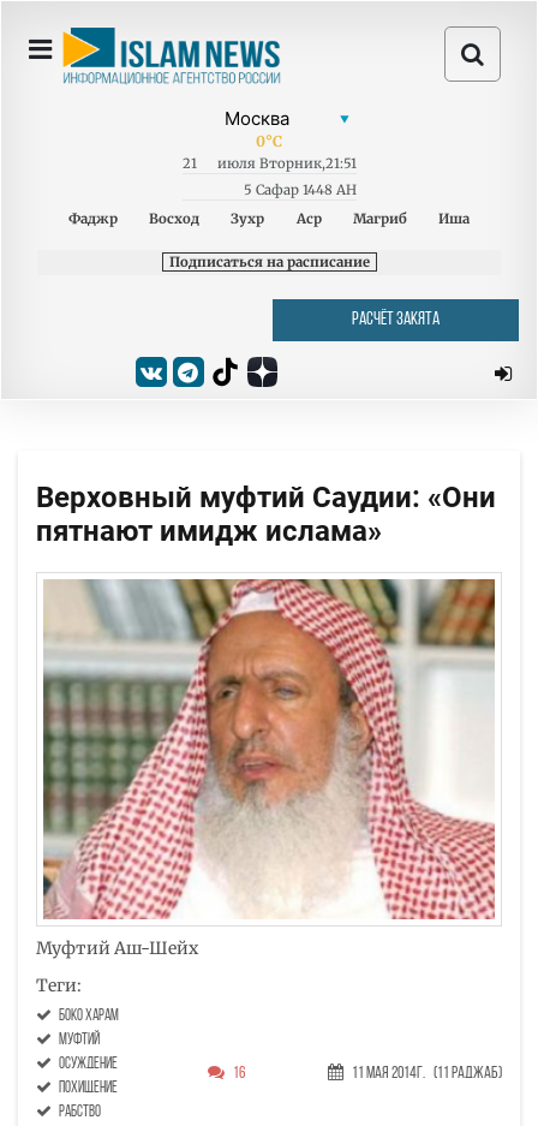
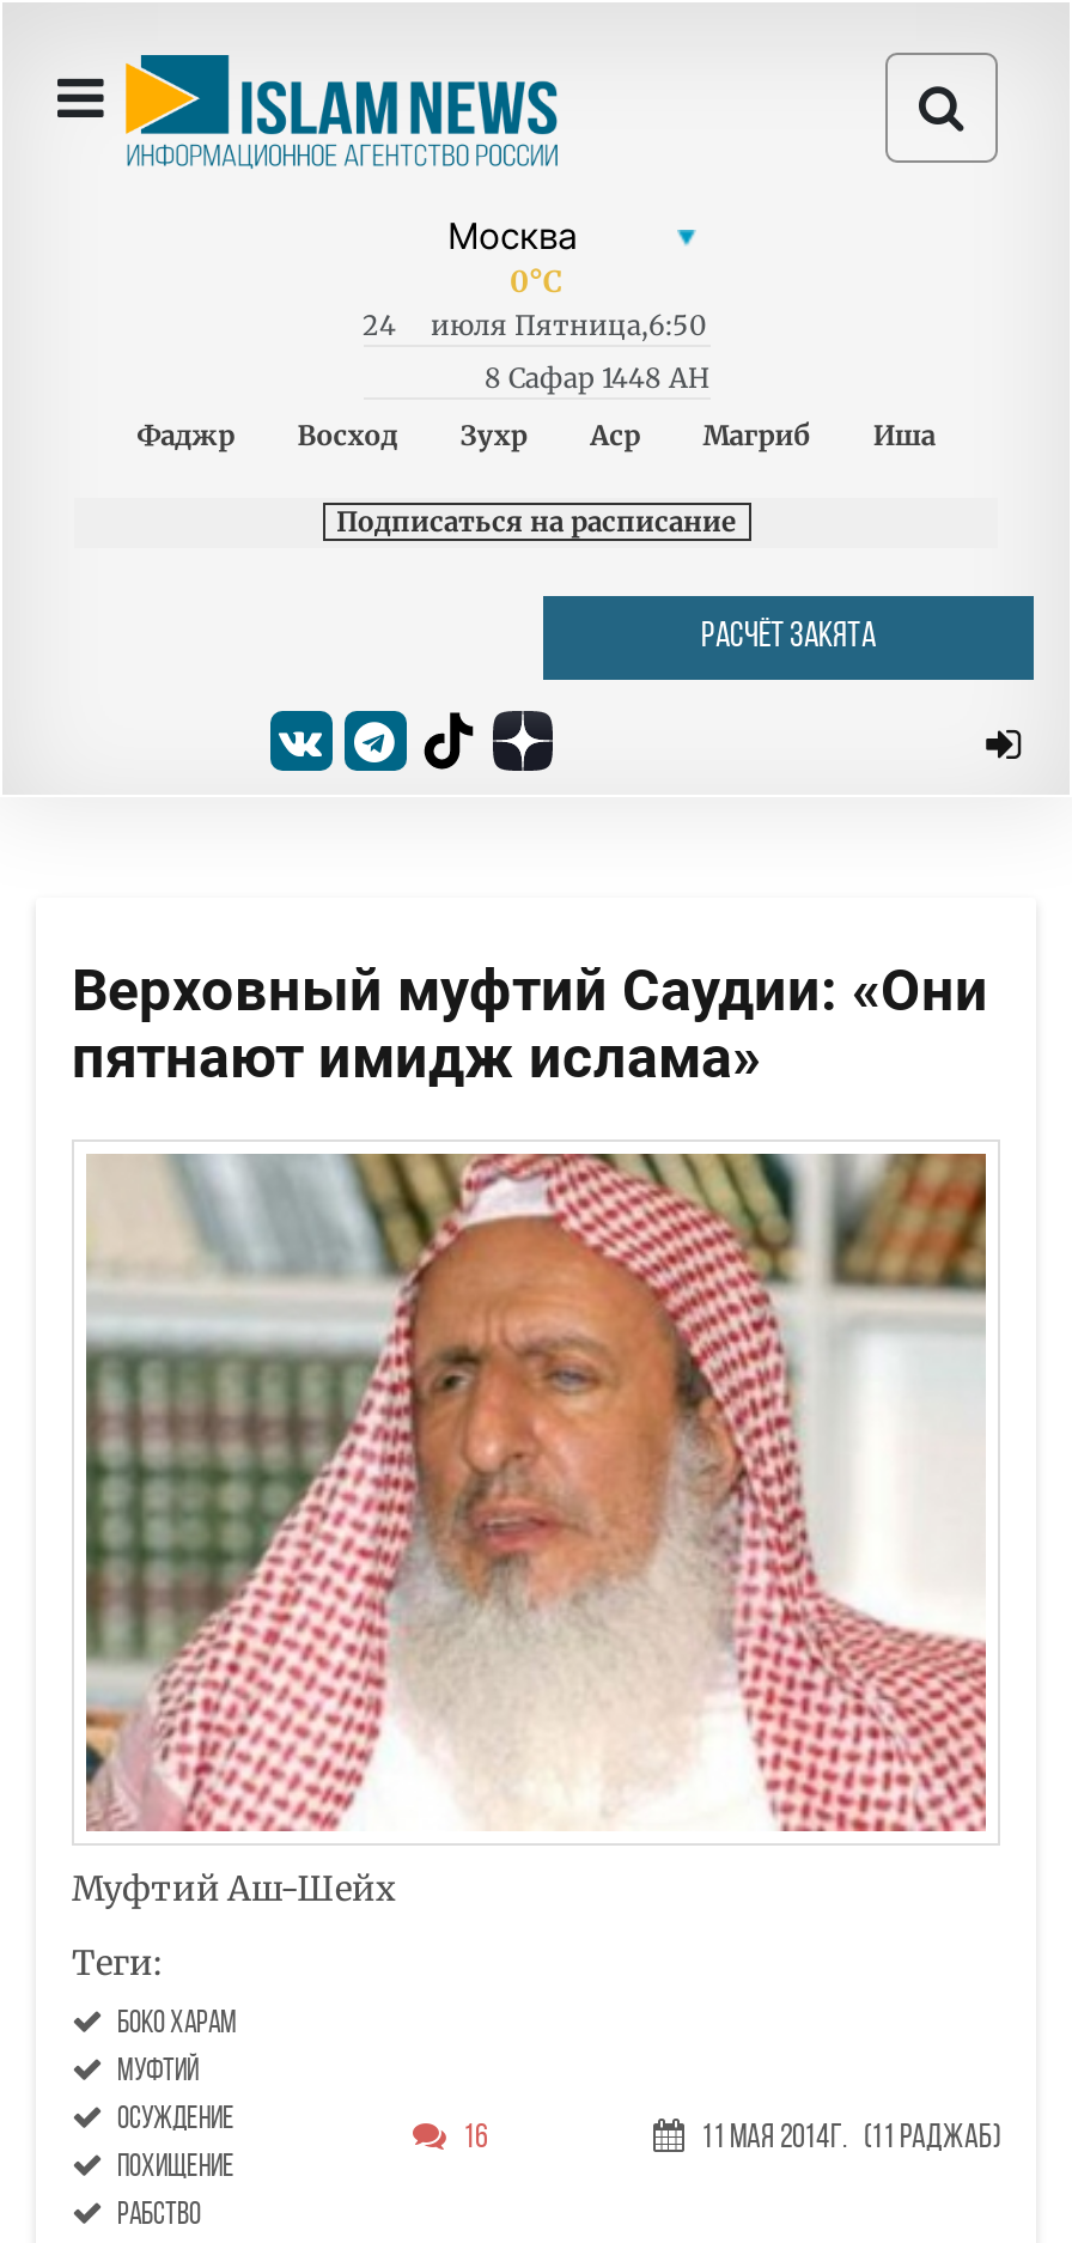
- 21
+ 24

- июля Вторник,21:51
+ июля Пятница,6:50

- 5 Сафар 1448 AH
+ 8 Сафар 1448 AH
